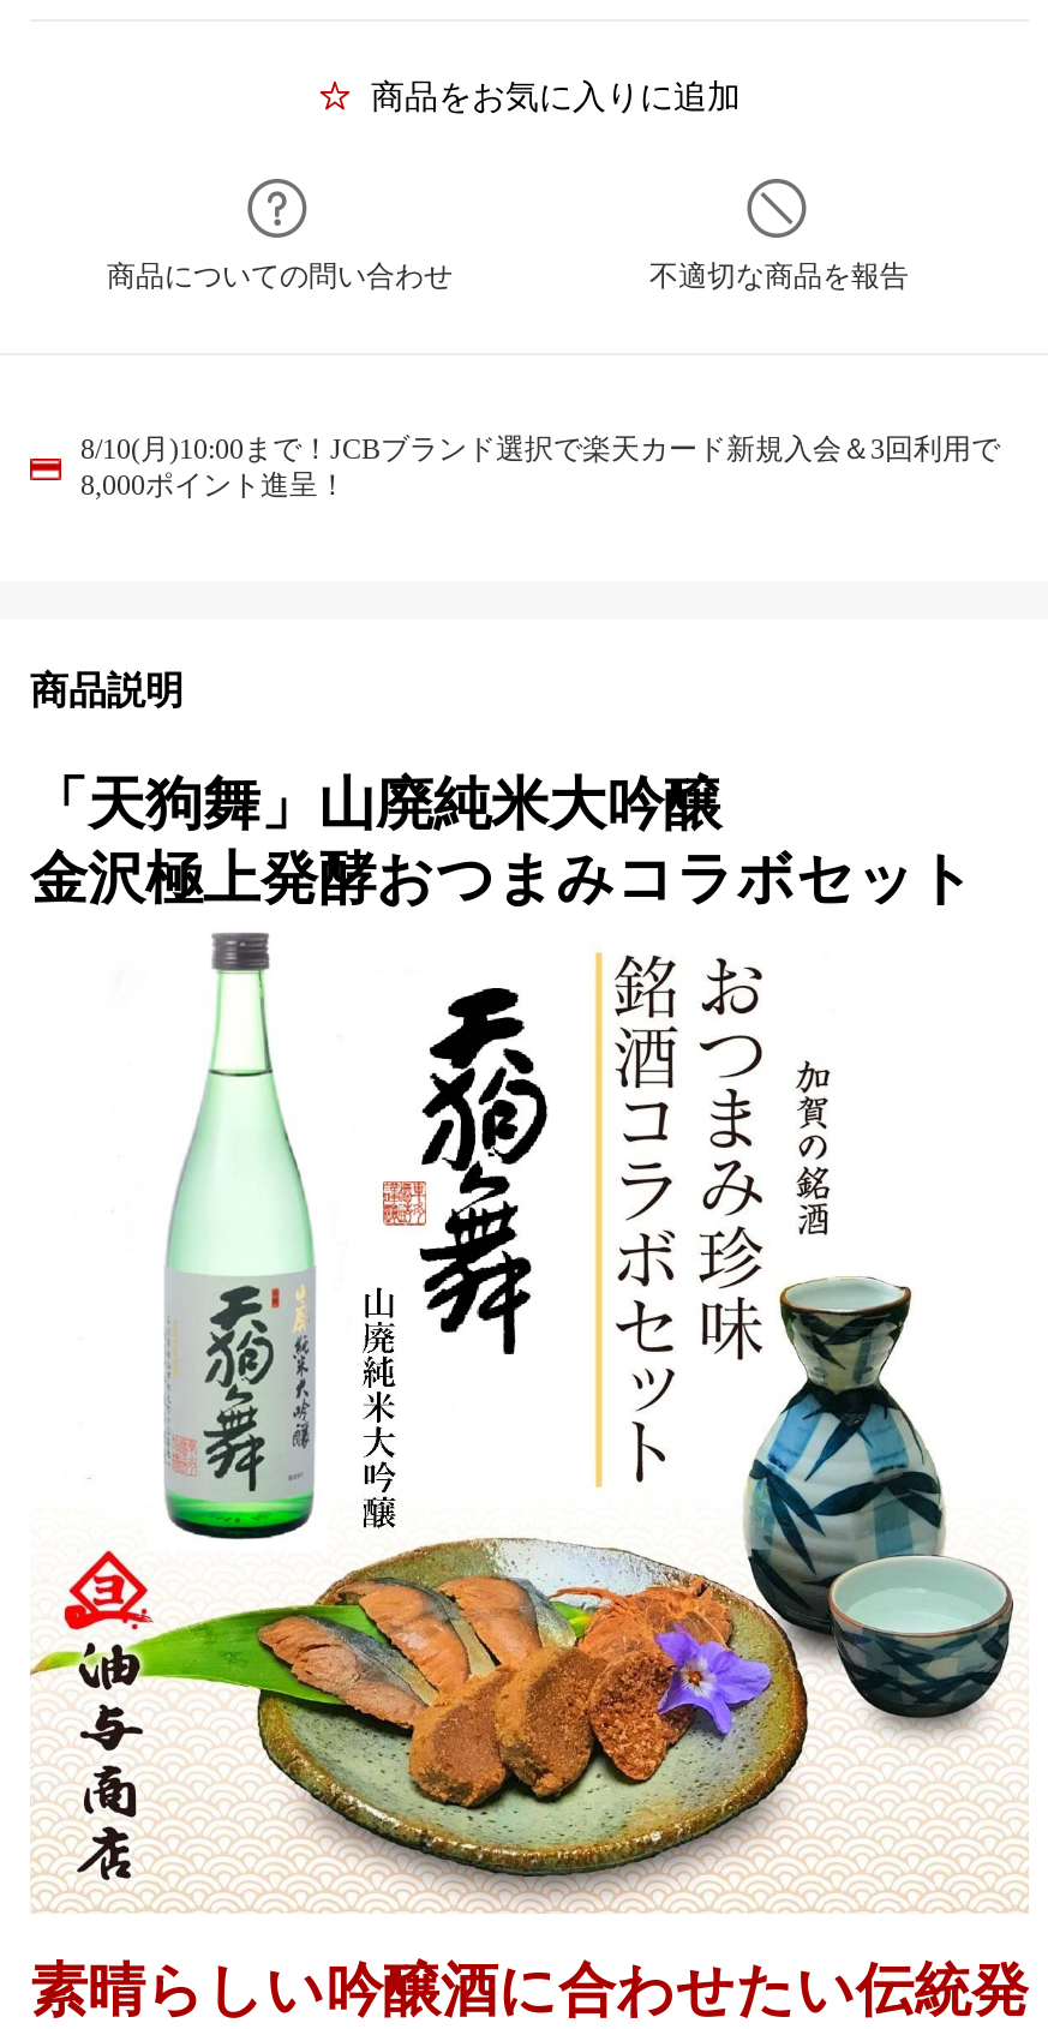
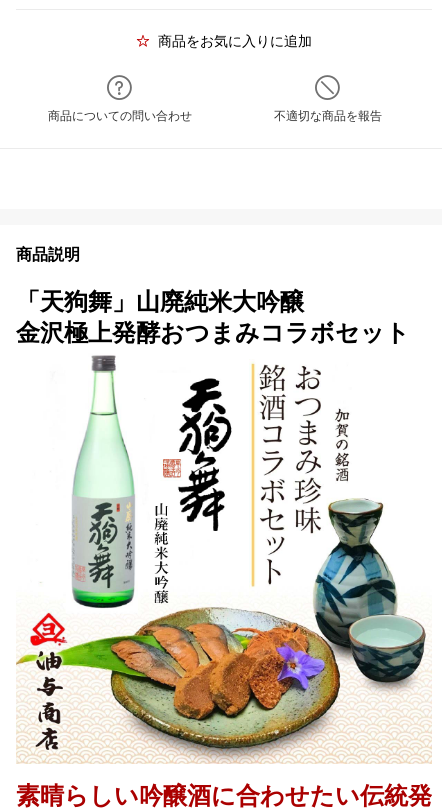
- 8/10(月)10:00まで！JCBブランド選択で楽天カード新規入会＆3回利用で
- 8,000ポイント進呈！
